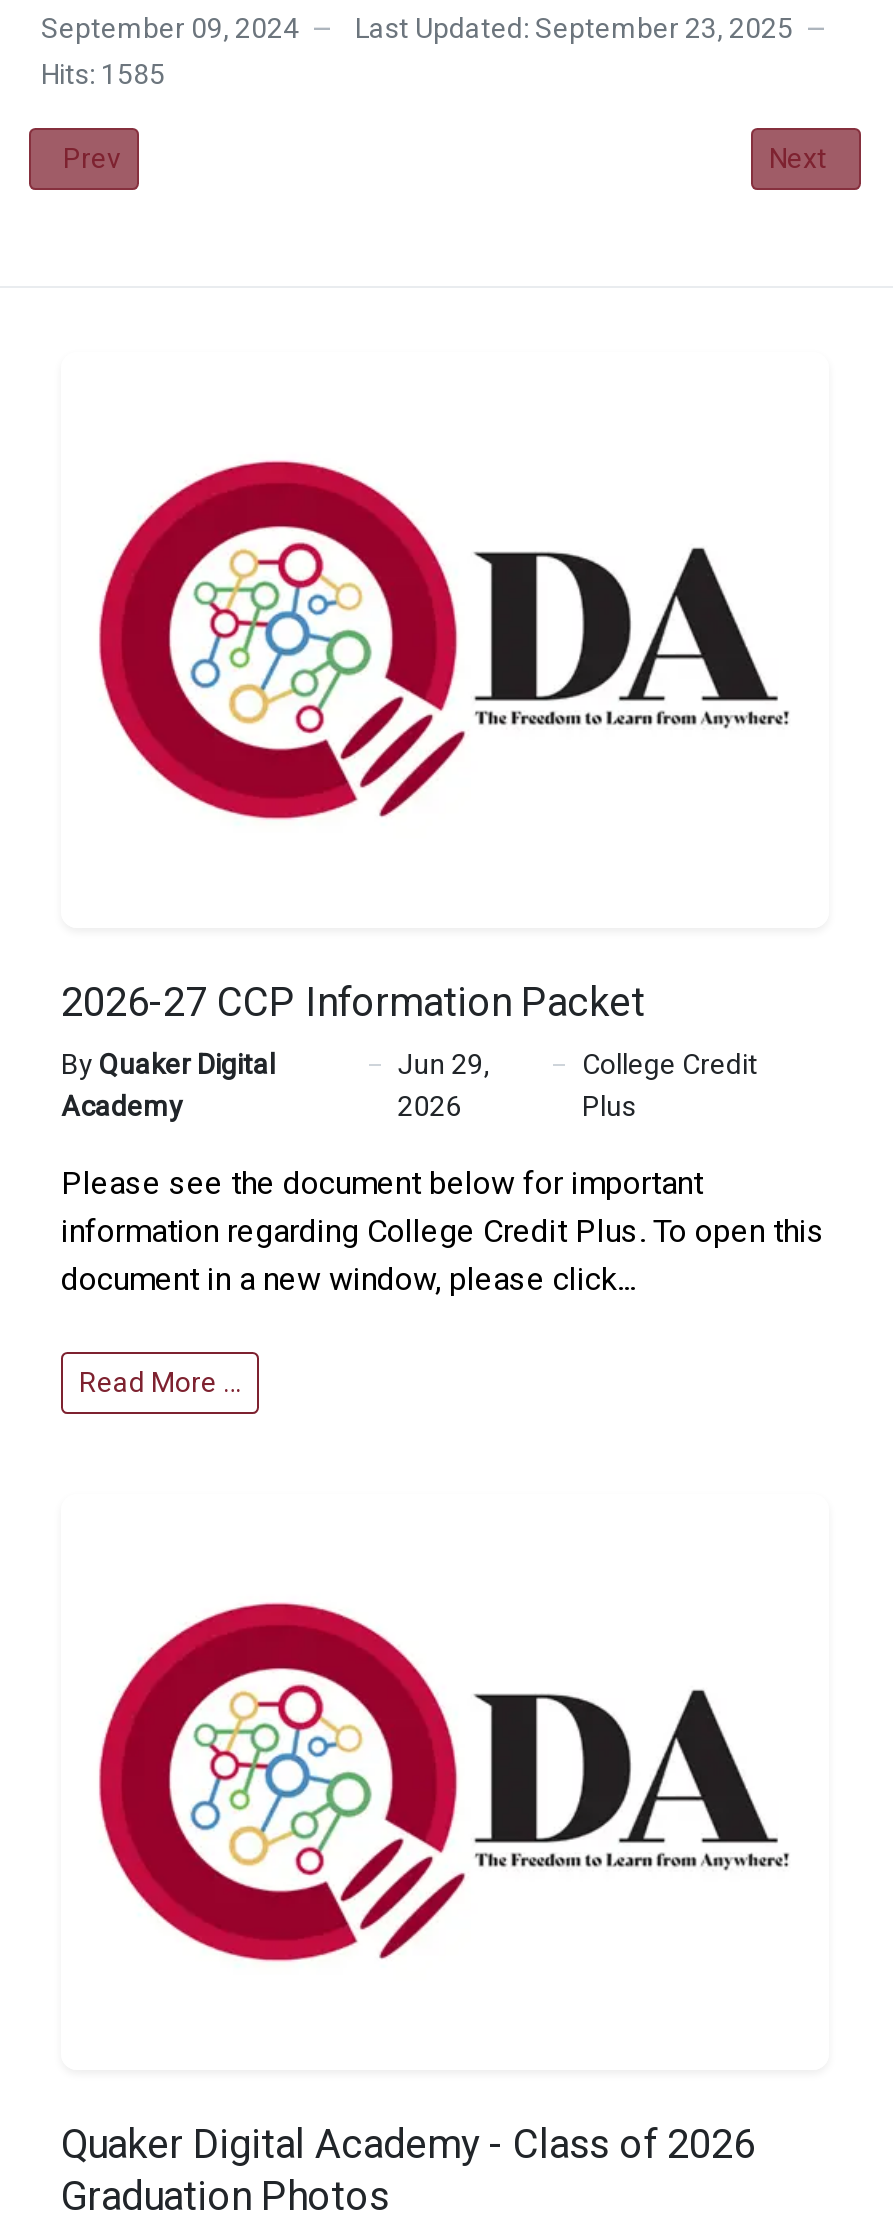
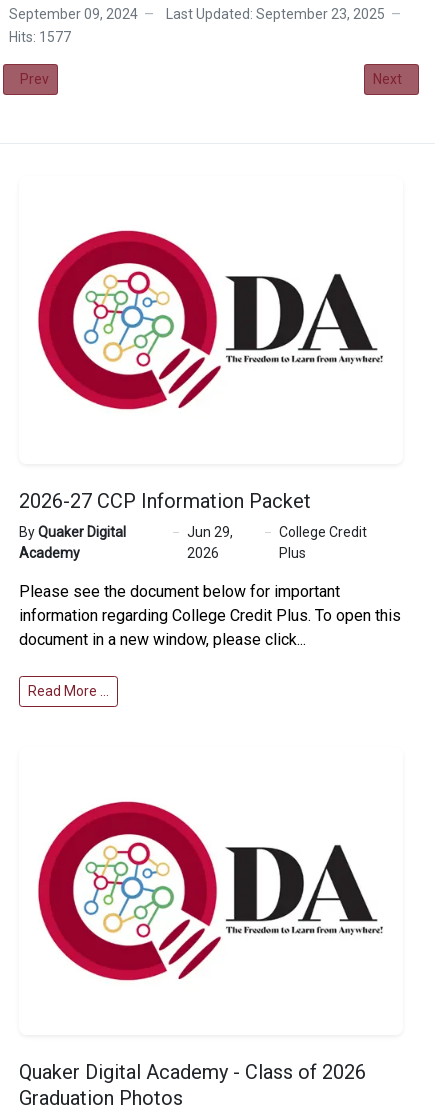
- Hits: 1585
+ Hits: 1577
